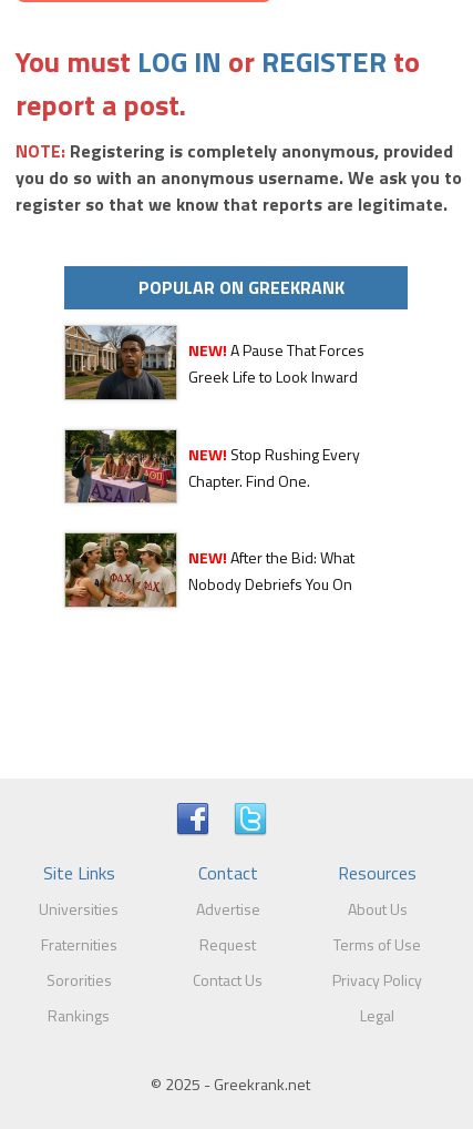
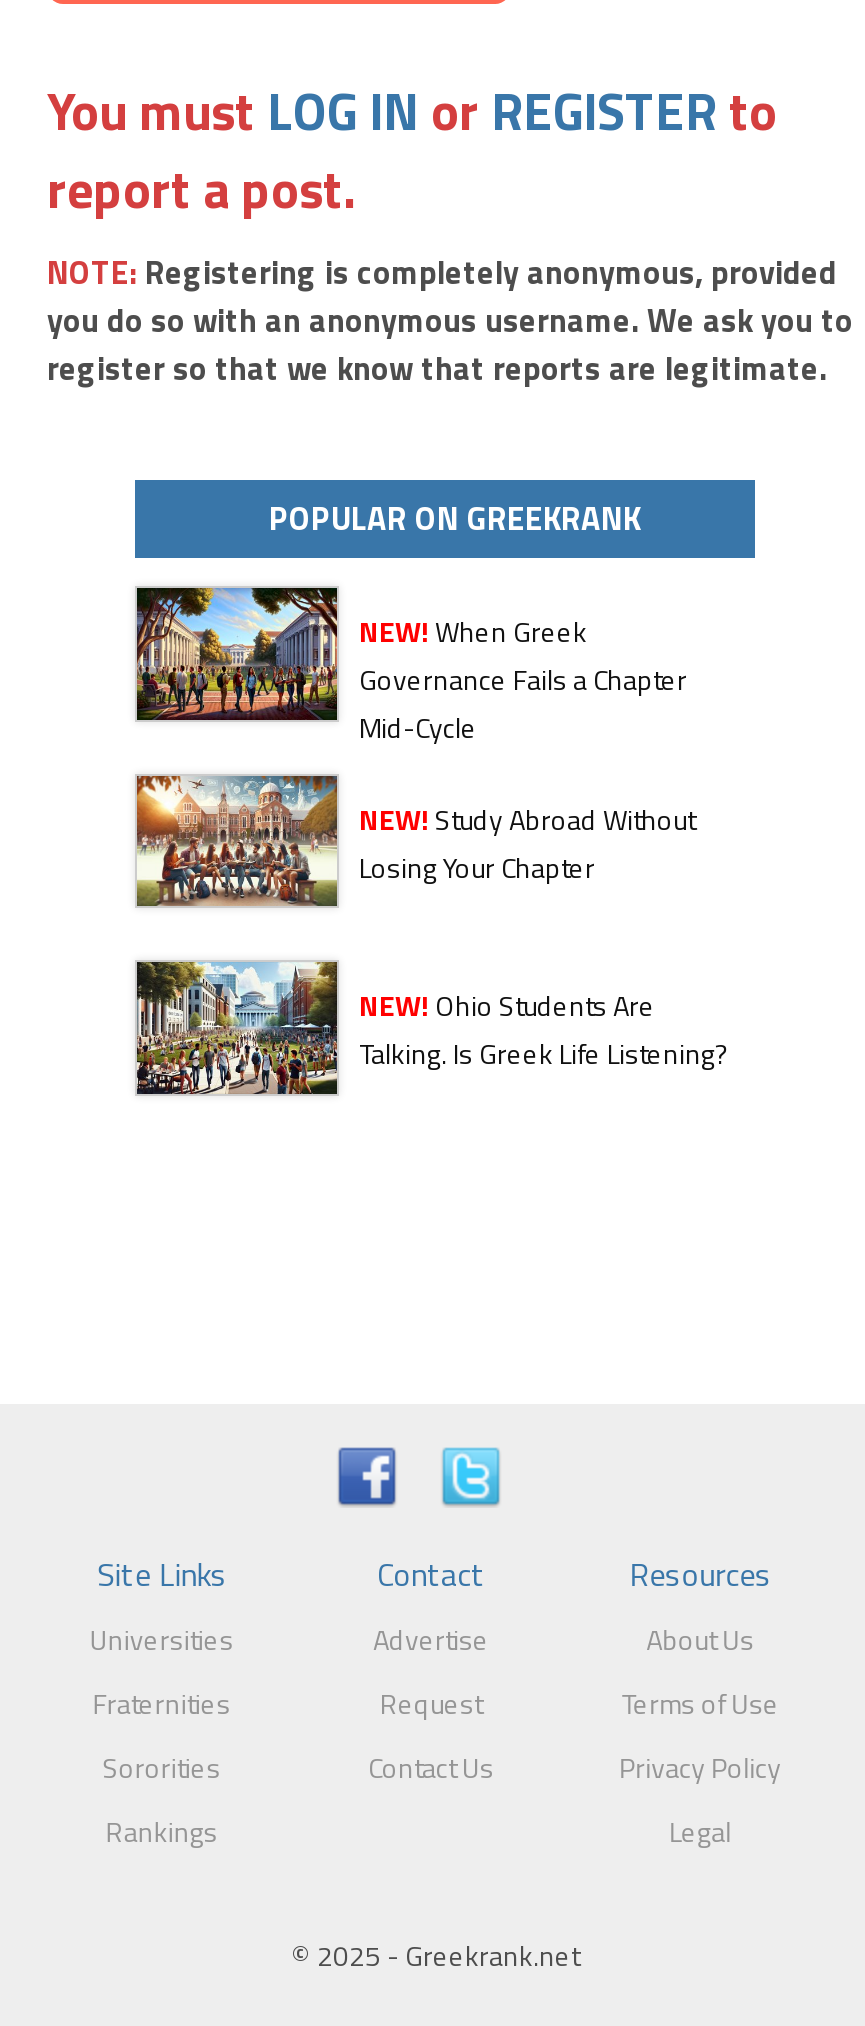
- [image]
- NEW! A Pause That Forces
- Greek Life to Look Inward
+ [image]
+ NEW! When Greek
+ Governance Fails a Chapter
+ Mid-Cycle

- [image]
- NEW! Stop Rushing Every
- Chapter. Find One.
+ [image]
+ NEW! Study Abroad Without
+ Losing Your Chapter

- [image]
- NEW! After the Bid: What
- Nobody Debriefs You On
+ [image]
+ NEW! Ohio Students Are
+ Talking. Is Greek Life Listening?
